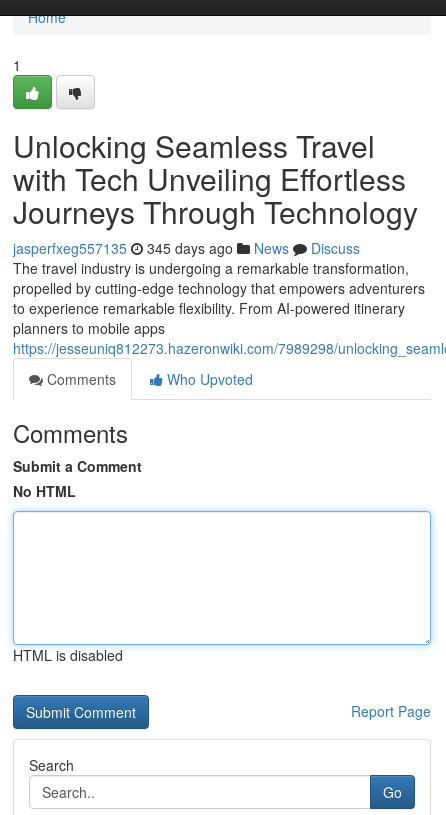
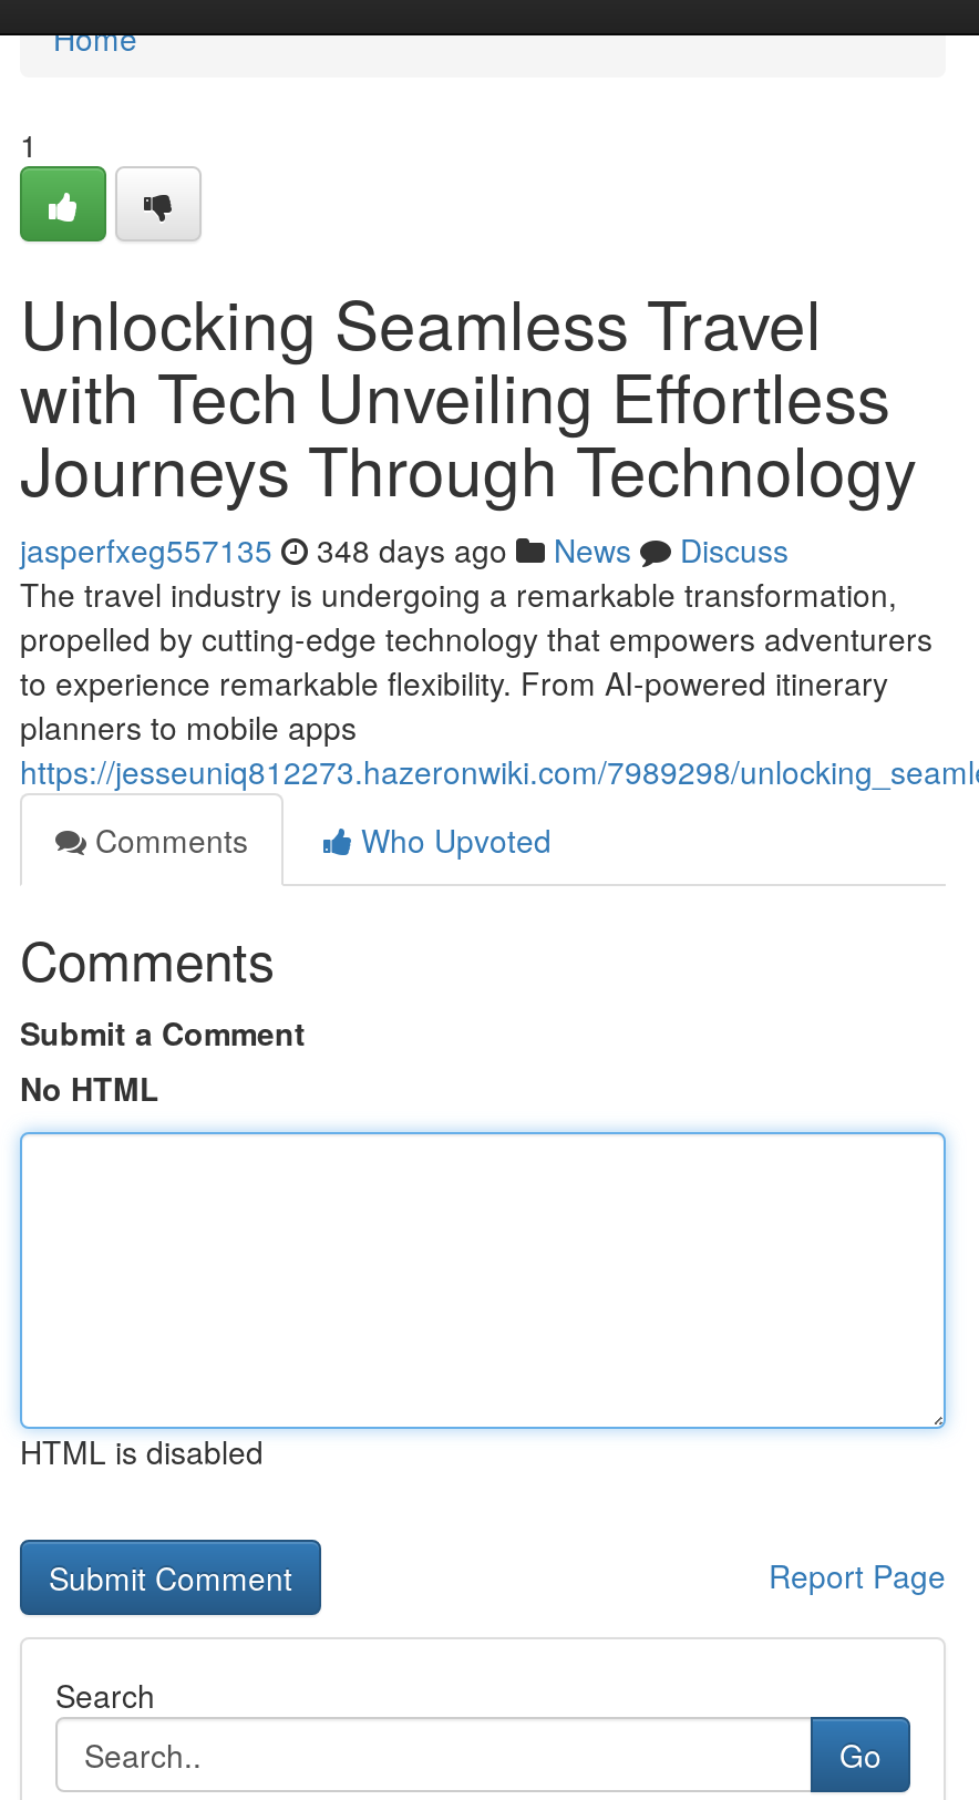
- jasperfxeg557135 345 days ago News Discuss
+ jasperfxeg557135 348 days ago News Discuss
